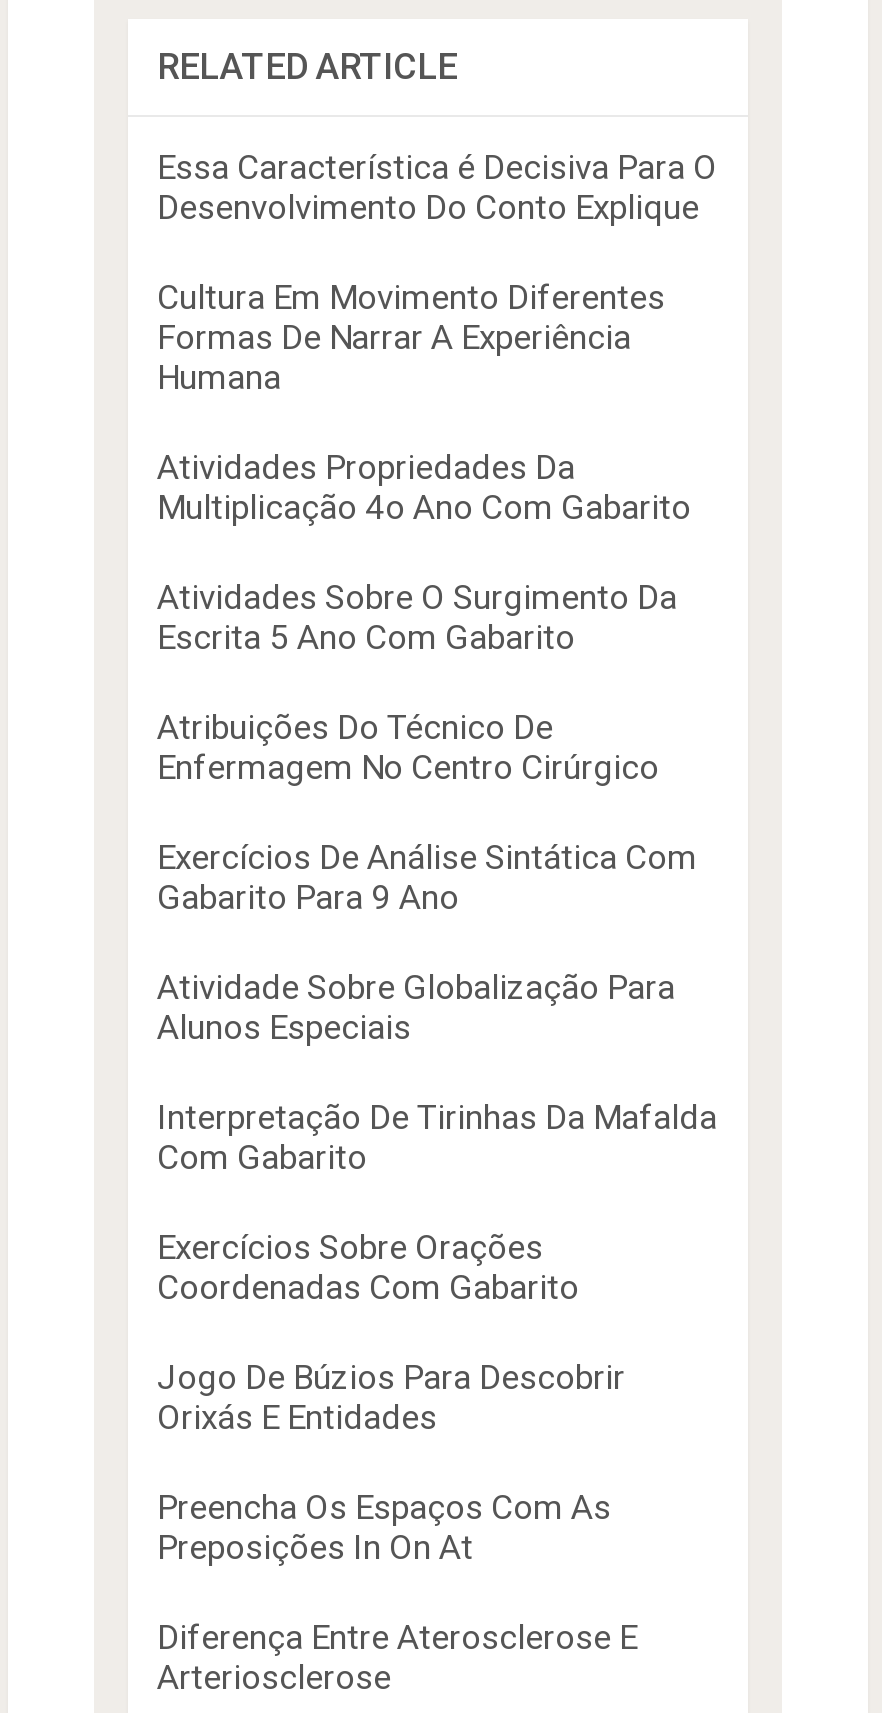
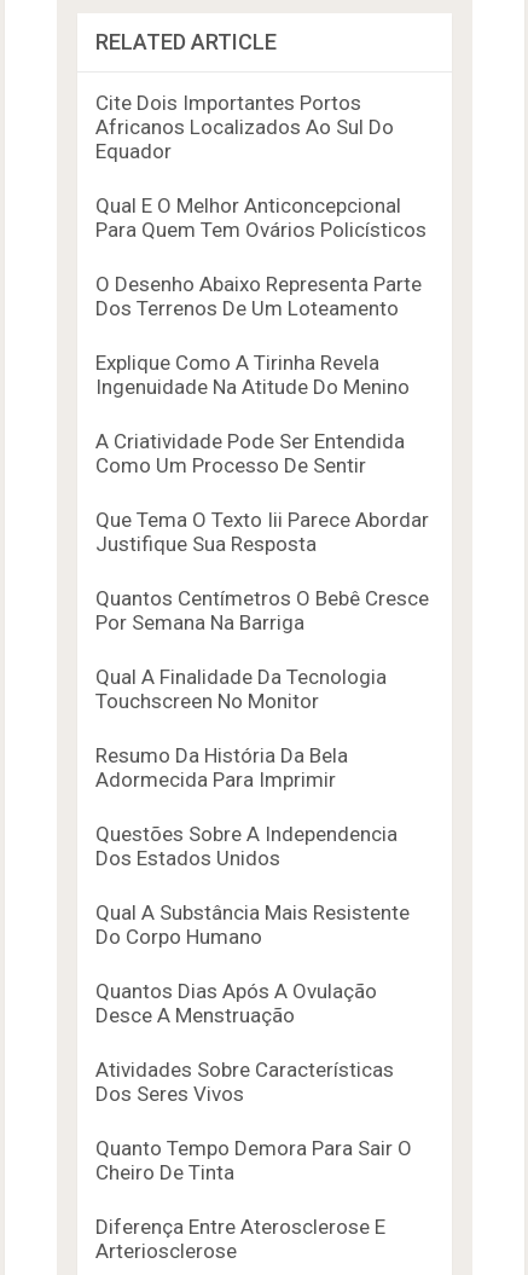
- Essa Característica é Decisiva Para O
- Desenvolvimento Do Conto Explique
- Cultura Em Movimento Diferentes
- Formas De Narrar A Experiência
- Humana
- Atividades Propriedades Da
- Multiplicação 4o Ano Com Gabarito
- Atividades Sobre O Surgimento Da
- Escrita 5 Ano Com Gabarito
- Atribuições Do Técnico De
- Enfermagem No Centro Cirúrgico
- Exercícios De Análise Sintática Com
- Gabarito Para 9 Ano
- Atividade Sobre Globalização Para
- Alunos Especiais
- Interpretação De Tirinhas Da Mafalda
- Com Gabarito
- Exercícios Sobre Orações
- Coordenadas Com Gabarito
- Jogo De Búzios Para Descobrir
- Orixás E Entidades
- Preencha Os Espaços Com As
- Preposições In On At
+ Cite Dois Importantes Portos
+ Africanos Localizados Ao Sul Do
+ Equador
+ Qual E O Melhor Anticoncepcional
+ Para Quem Tem Ovários Policísticos
+ O Desenho Abaixo Representa Parte
+ Dos Terrenos De Um Loteamento
+ Explique Como A Tirinha Revela
+ Ingenuidade Na Atitude Do Menino
+ A Criatividade Pode Ser Entendida
+ Como Um Processo De Sentir
+ Que Tema O Texto Iii Parece Abordar
+ Justifique Sua Resposta
+ Quantos Centímetros O Bebê Cresce
+ Por Semana Na Barriga
+ Qual A Finalidade Da Tecnologia
+ Touchscreen No Monitor
+ Resumo Da História Da Bela
+ Adormecida Para Imprimir
+ Questões Sobre A Independencia
+ Dos Estados Unidos
+ Qual A Substância Mais Resistente
+ Do Corpo Humano
+ Quantos Dias Após A Ovulação
+ Desce A Menstruação
+ Atividades Sobre Características
+ Dos Seres Vivos
+ Quanto Tempo Demora Para Sair O
+ Cheiro De Tinta
